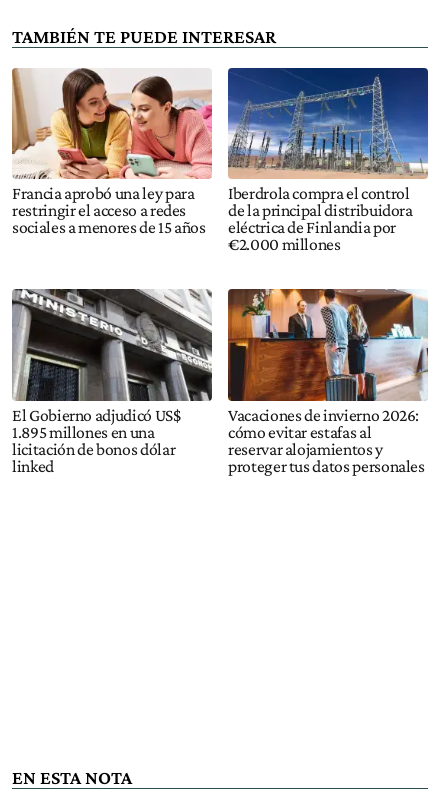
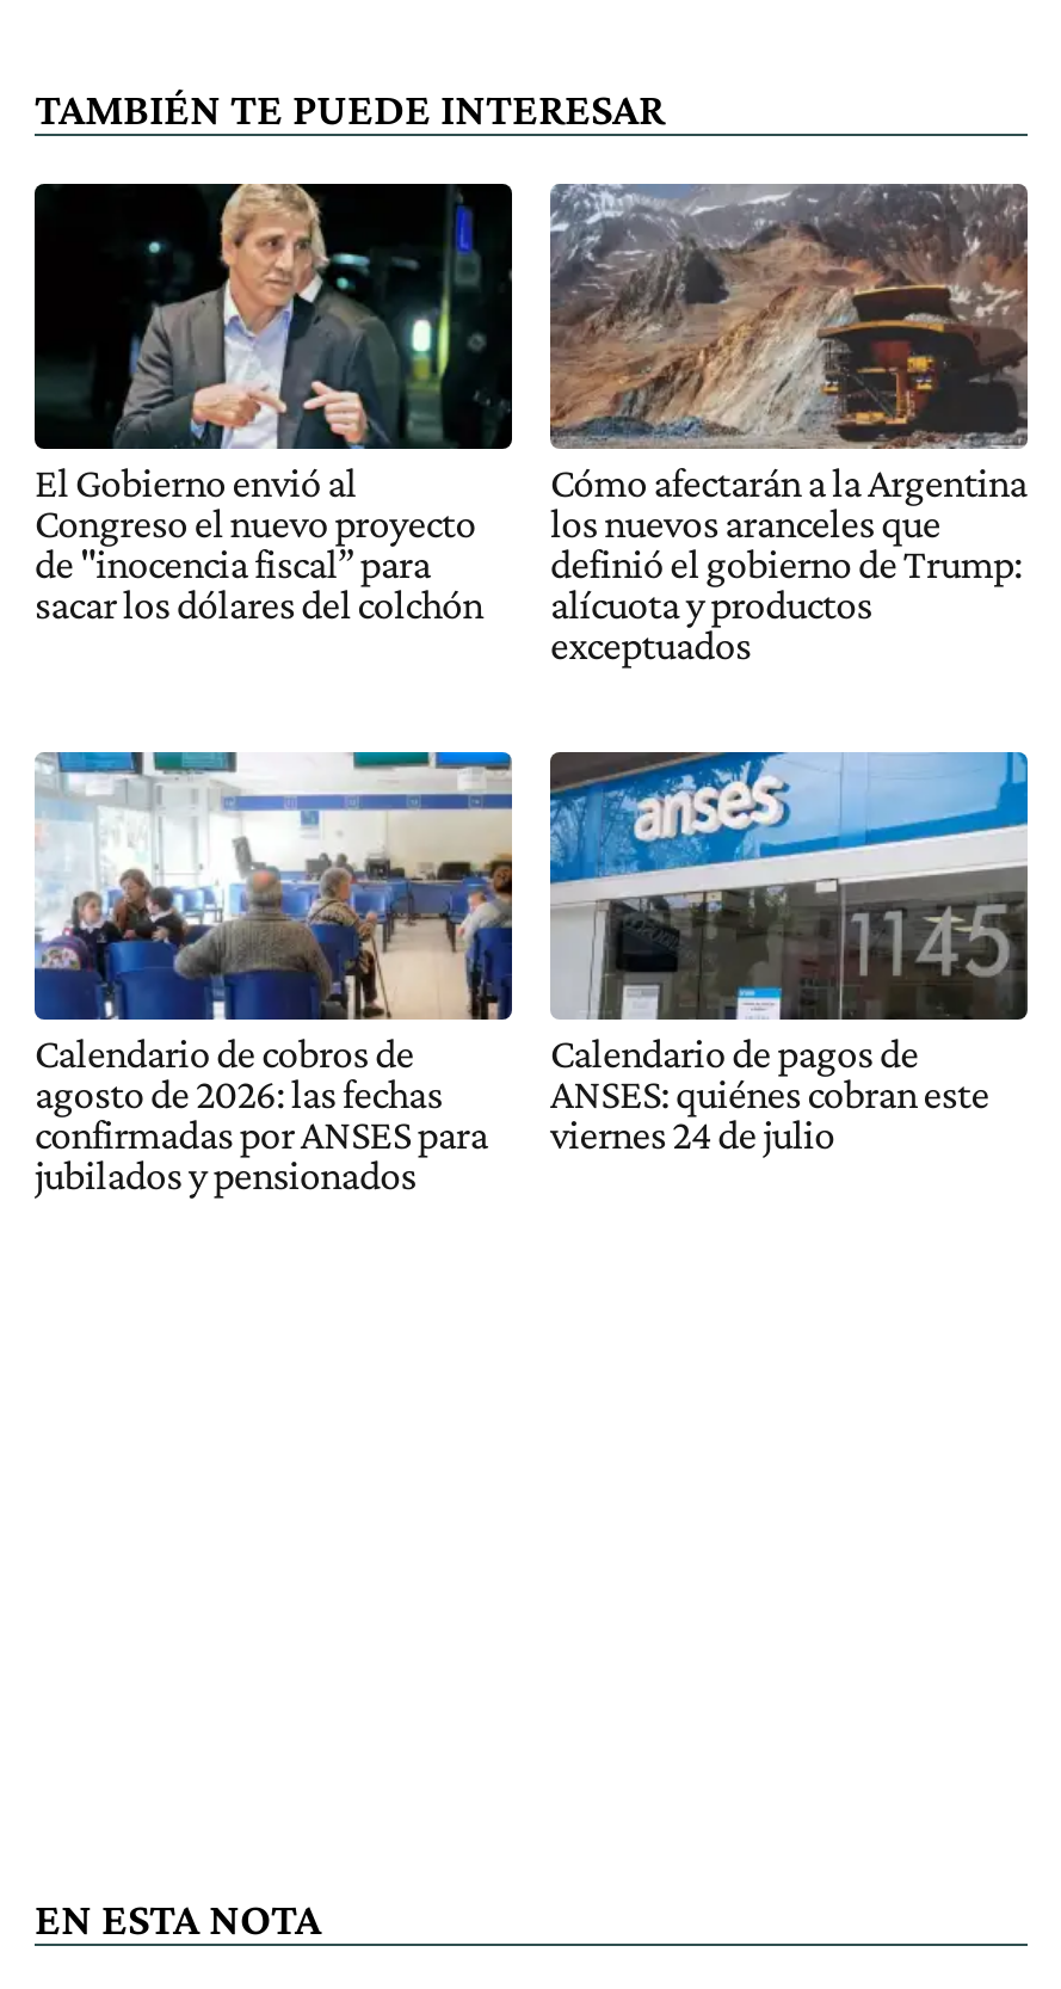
- [image]
- Francia aprobó una ley para
- restringir el acceso a redes
- sociales a menores de 15 años
+ [image]
+ El Gobierno envió al
+ Congreso el nuevo proyecto
+ de "inocencia fiscal” para
+ sacar los dólares del colchón

- [image]
- Iberdrola compra el control
- de la principal distribuidora
- eléctrica de Finlandia por
- €2.000 millones
+ [image]
+ Cómo afectarán a la Argentina
+ los nuevos aranceles que
+ definió el gobierno de Trump:
+ alícuota y productos
+ exceptuados

- [image]
- El Gobierno adjudicó US$
- 1.895 millones en una
- licitación de bonos dólar
- linked
+ [image]
+ Calendario de cobros de
+ agosto de 2026: las fechas
+ confirmadas por ANSES para
+ jubilados y pensionados

- [image]
- Vacaciones de invierno 2026:
- cómo evitar estafas al
- reservar alojamientos y
- proteger tus datos personales
+ [image]
+ Calendario de pagos de
+ ANSES: quiénes cobran este
+ viernes 24 de julio
